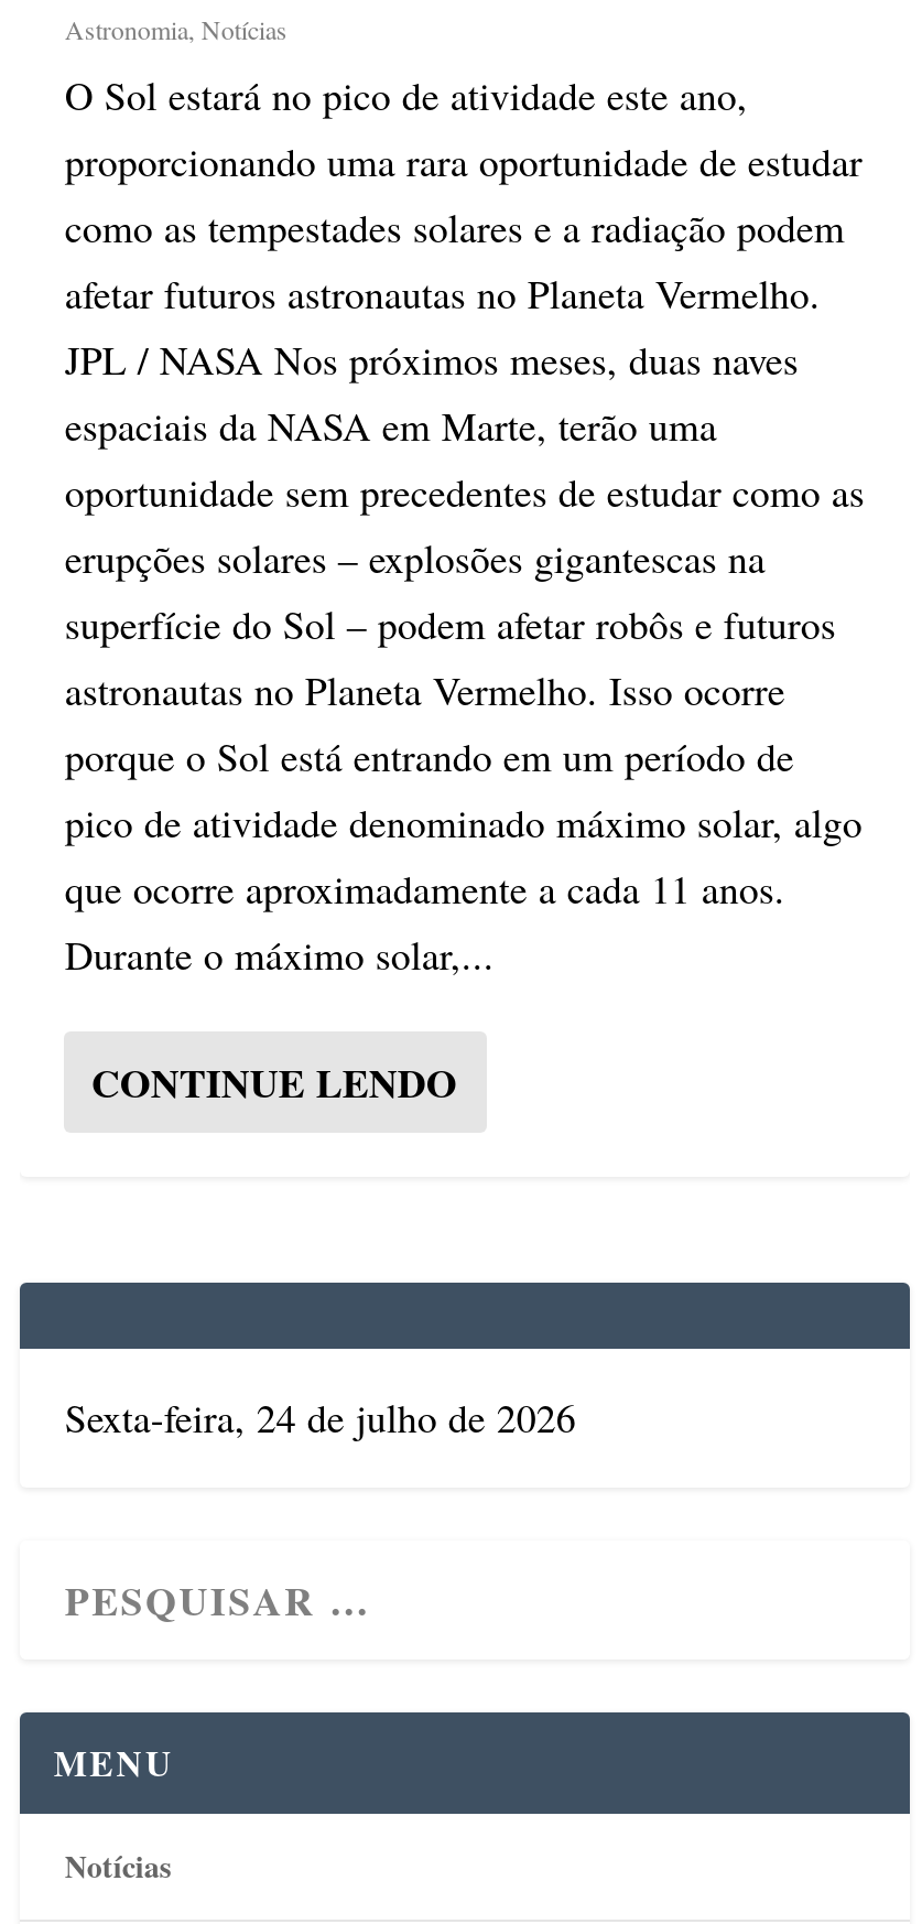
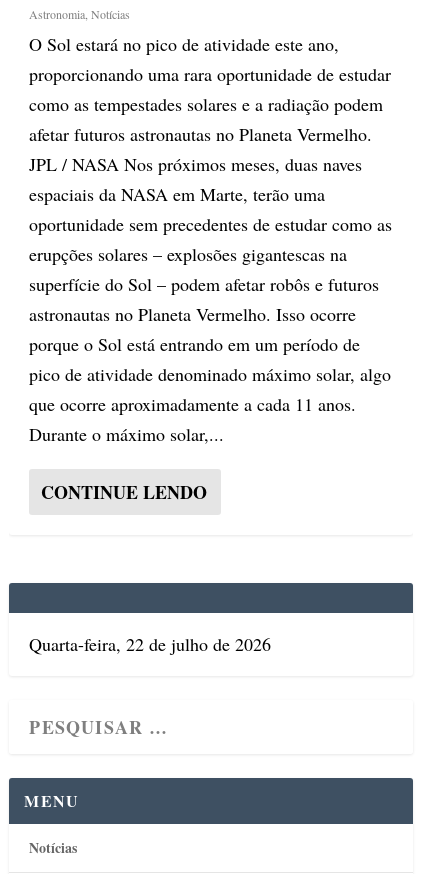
- Sexta-feira, 24 de julho de 2026
+ Quarta-feira, 22 de julho de 2026
